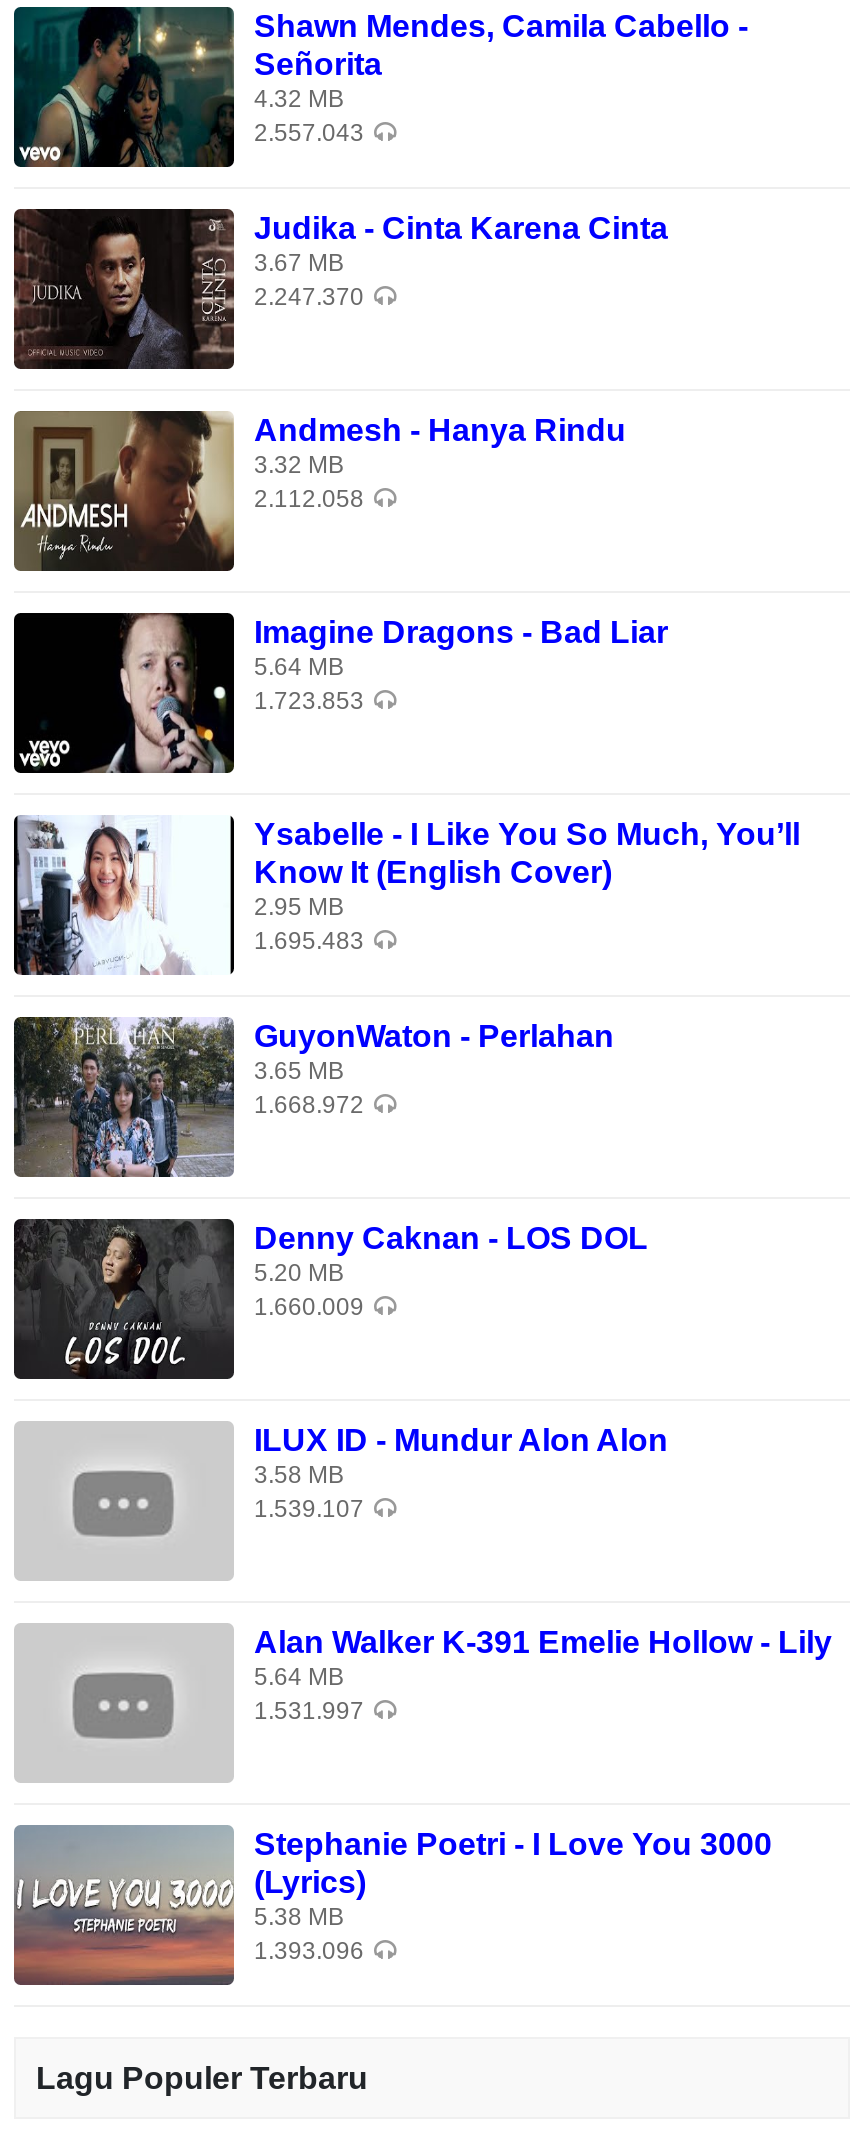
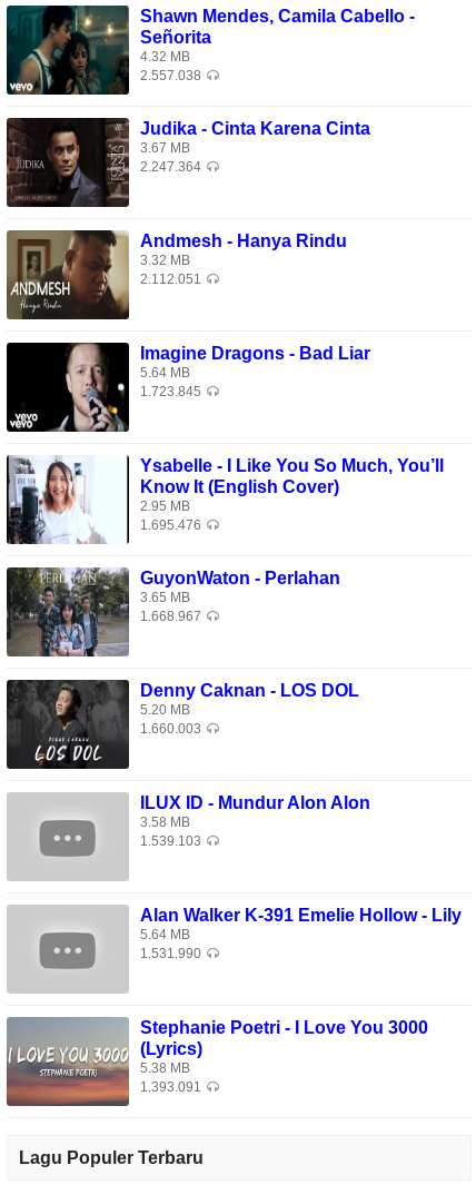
- 2.557.043
+ 2.557.038

- 2.247.370
+ 2.247.364

- 2.112.058
+ 2.112.051

- 1.723.853
+ 1.723.845

- 1.695.483
+ 1.695.476

- 1.668.972
+ 1.668.967

- 1.660.009
+ 1.660.003

- 1.539.107
+ 1.539.103

- 1.531.997
+ 1.531.990

- 1.393.096
+ 1.393.091
